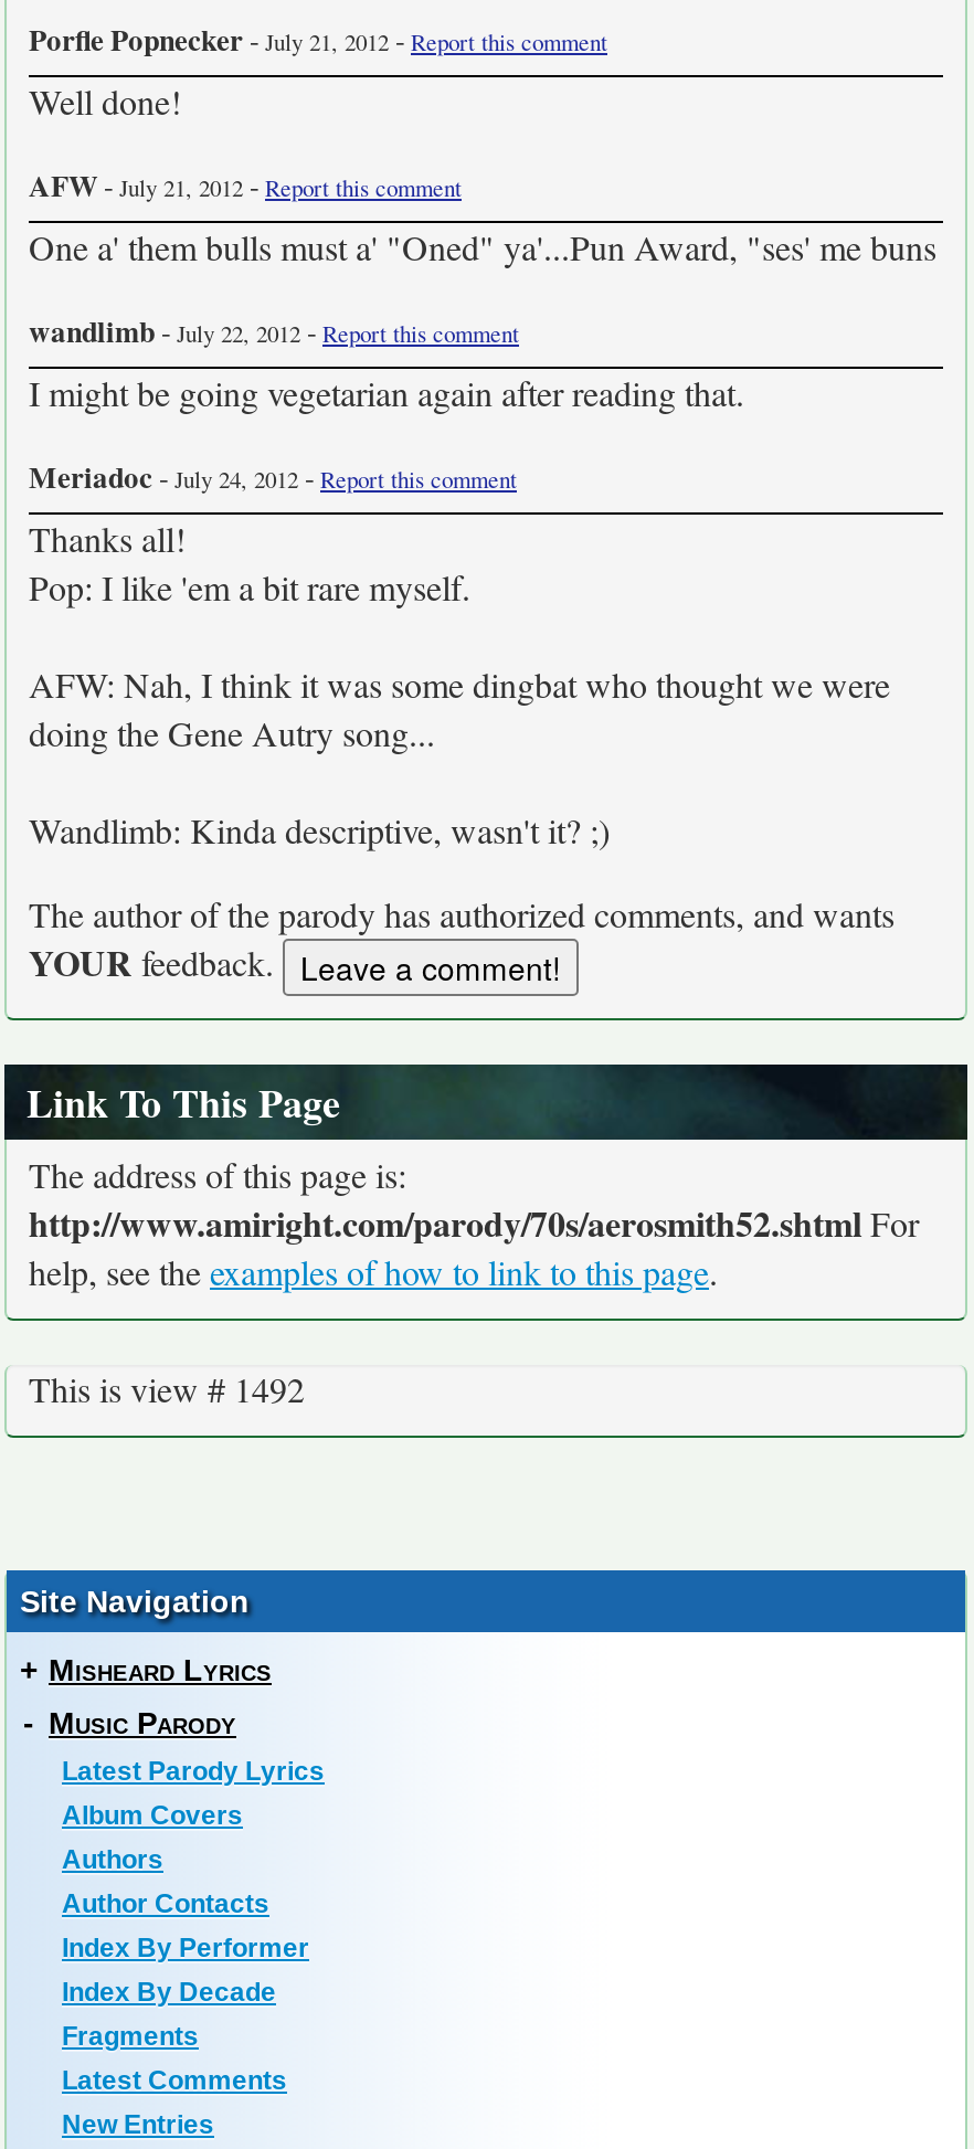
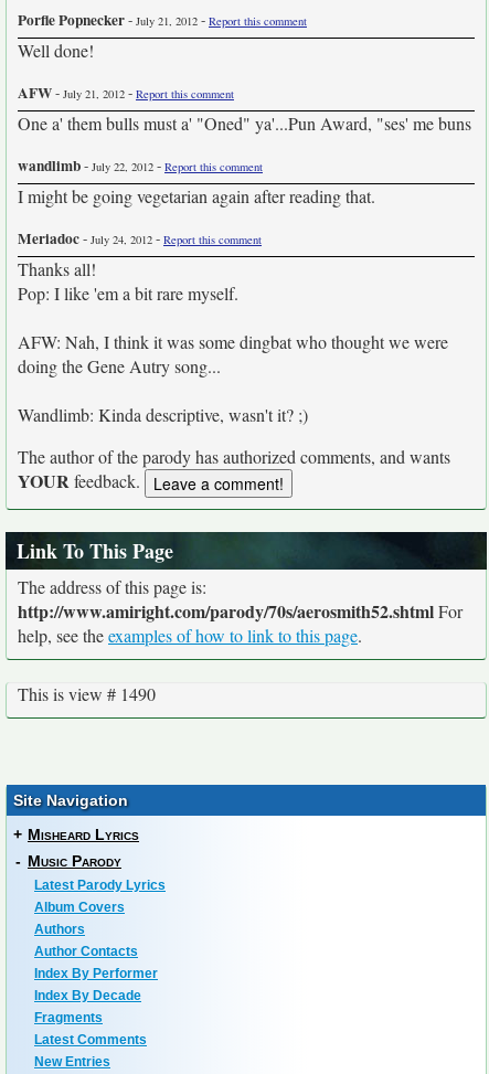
- This is view # 1492
+ This is view # 1490
